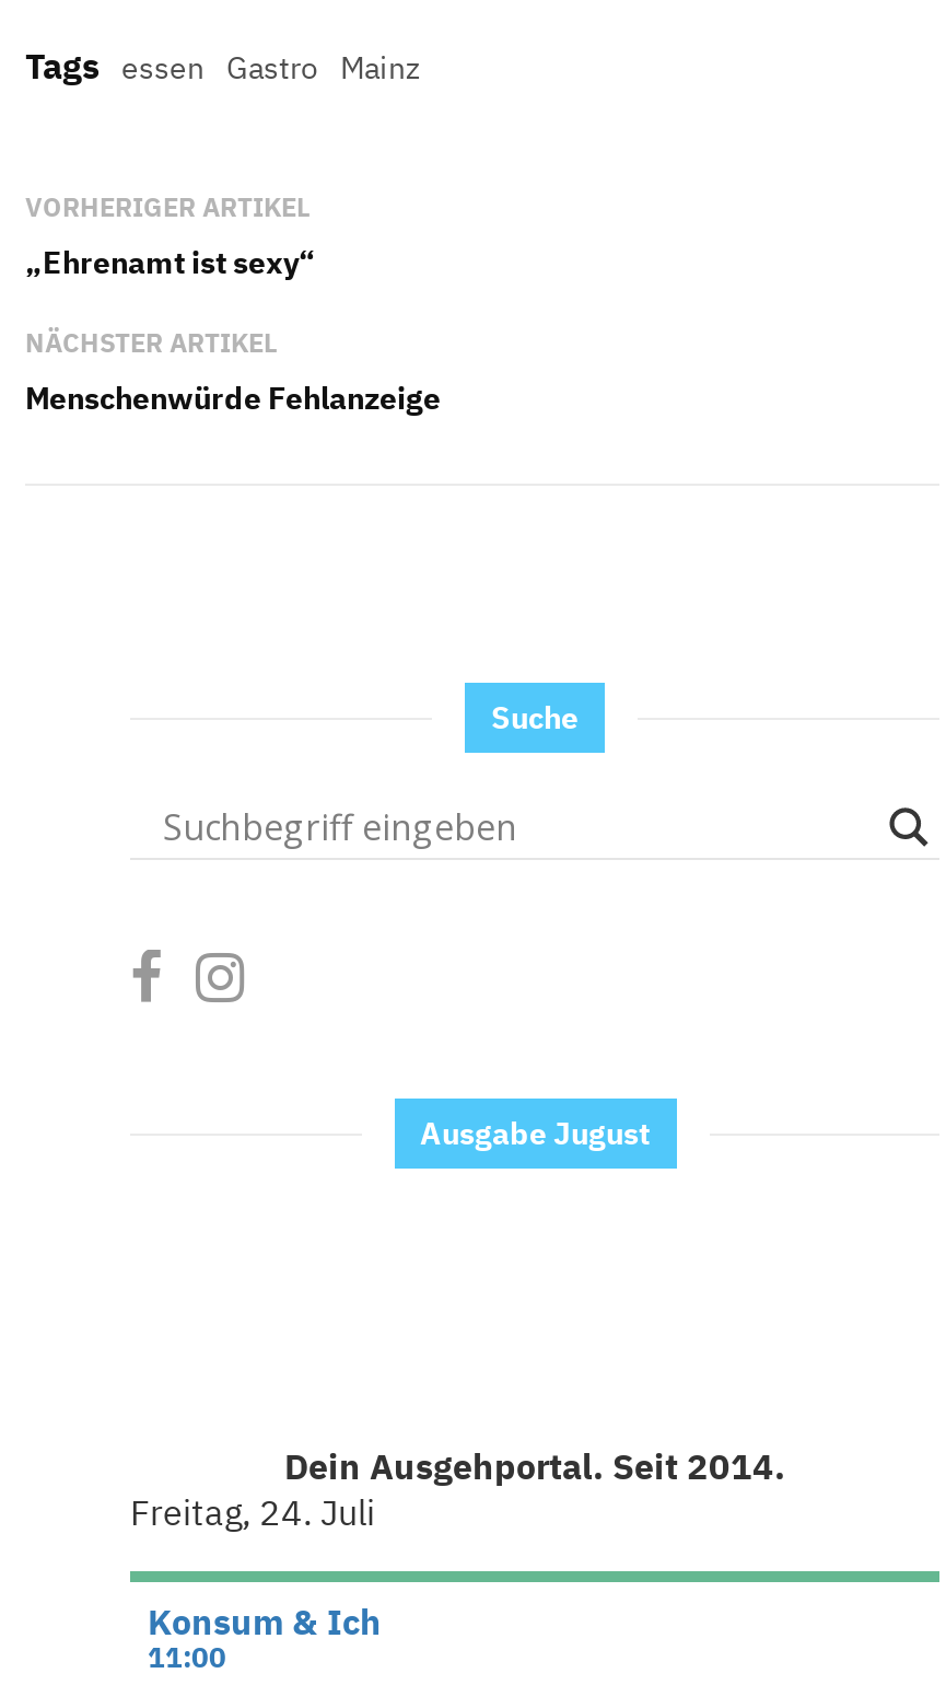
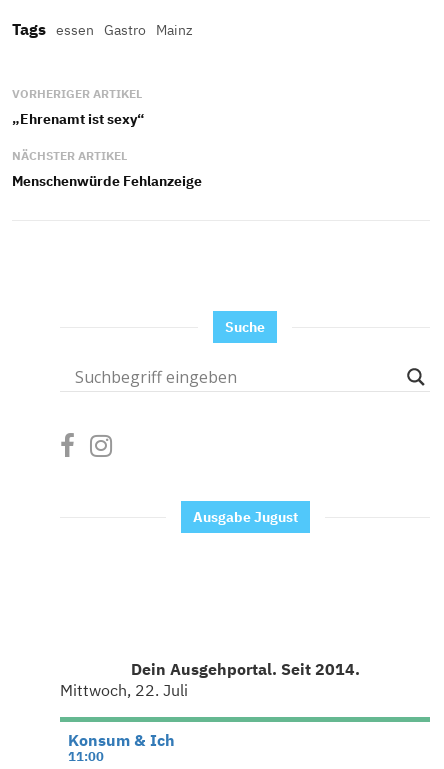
- Freitag, 24. Juli
+ Mittwoch, 22. Juli
